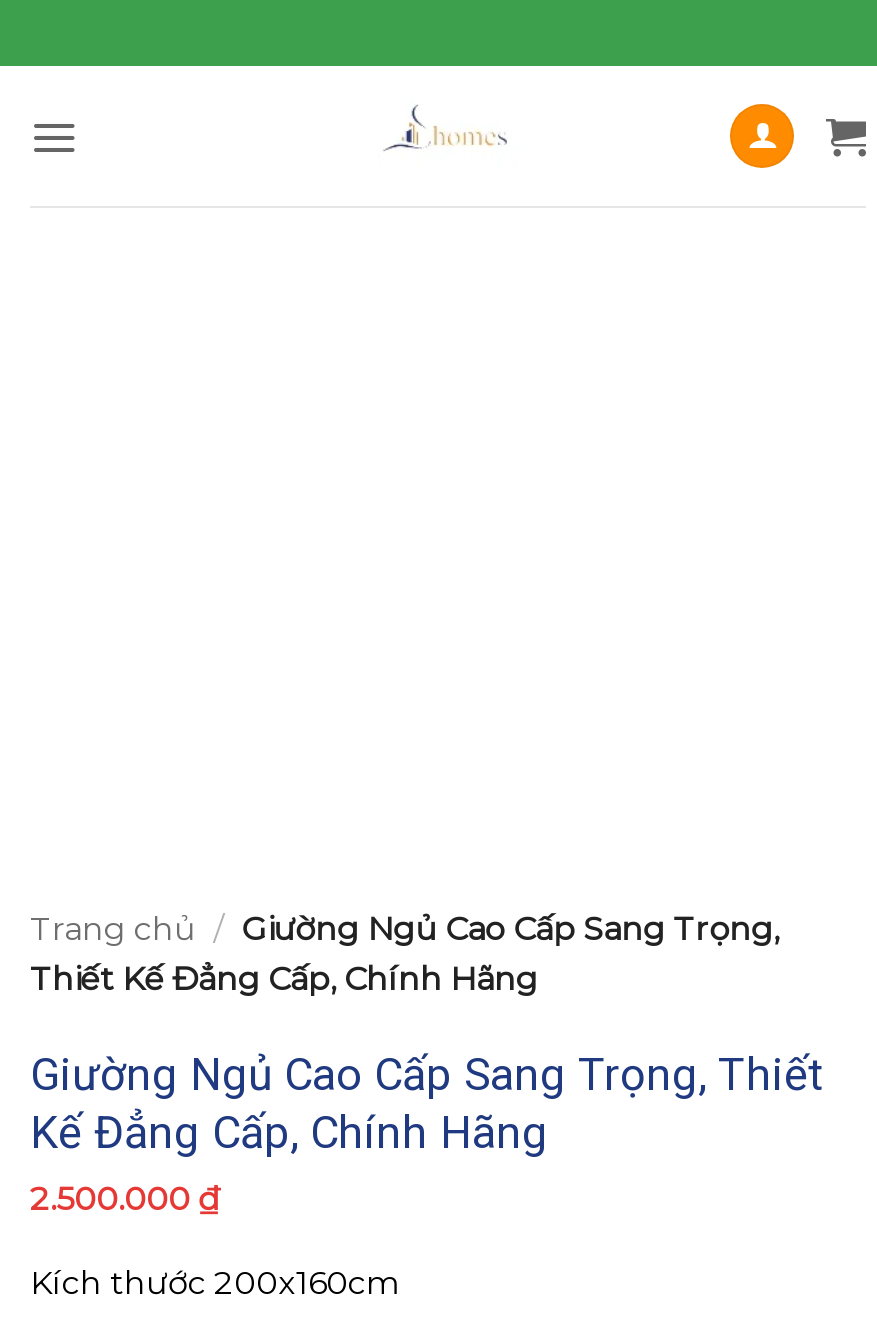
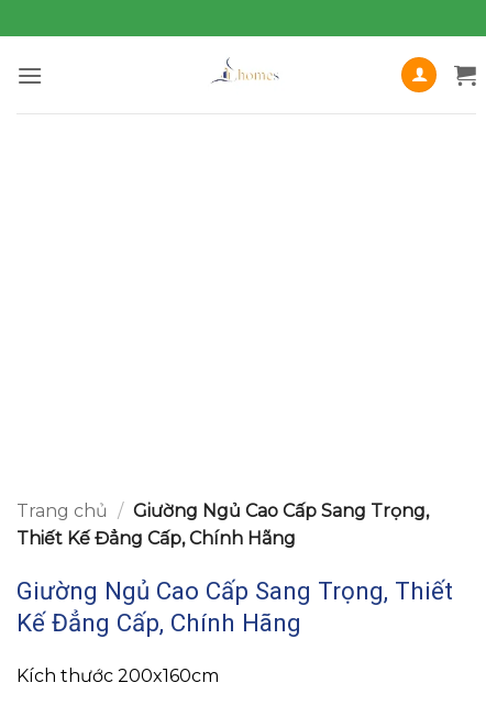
- 2.500.000 ₫
